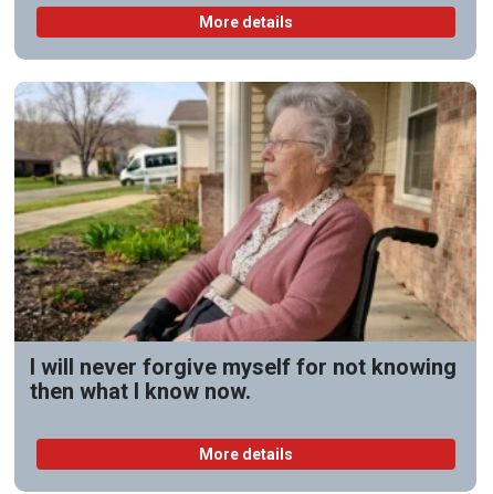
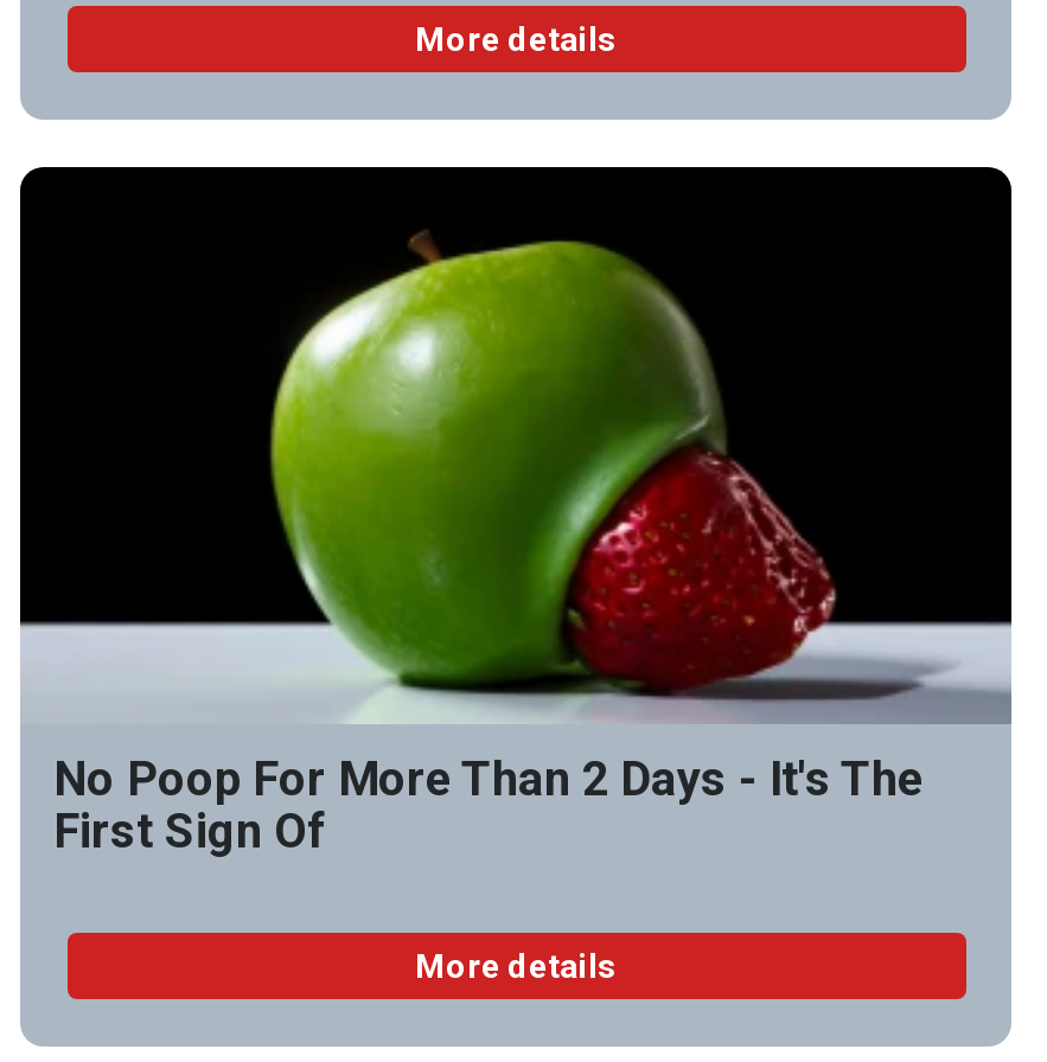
- [image]
- I will never forgive myself for not knowing
- then what I know now.
+ [image]
+ No Poop For More Than 2 Days - It's The
+ First Sign Of
